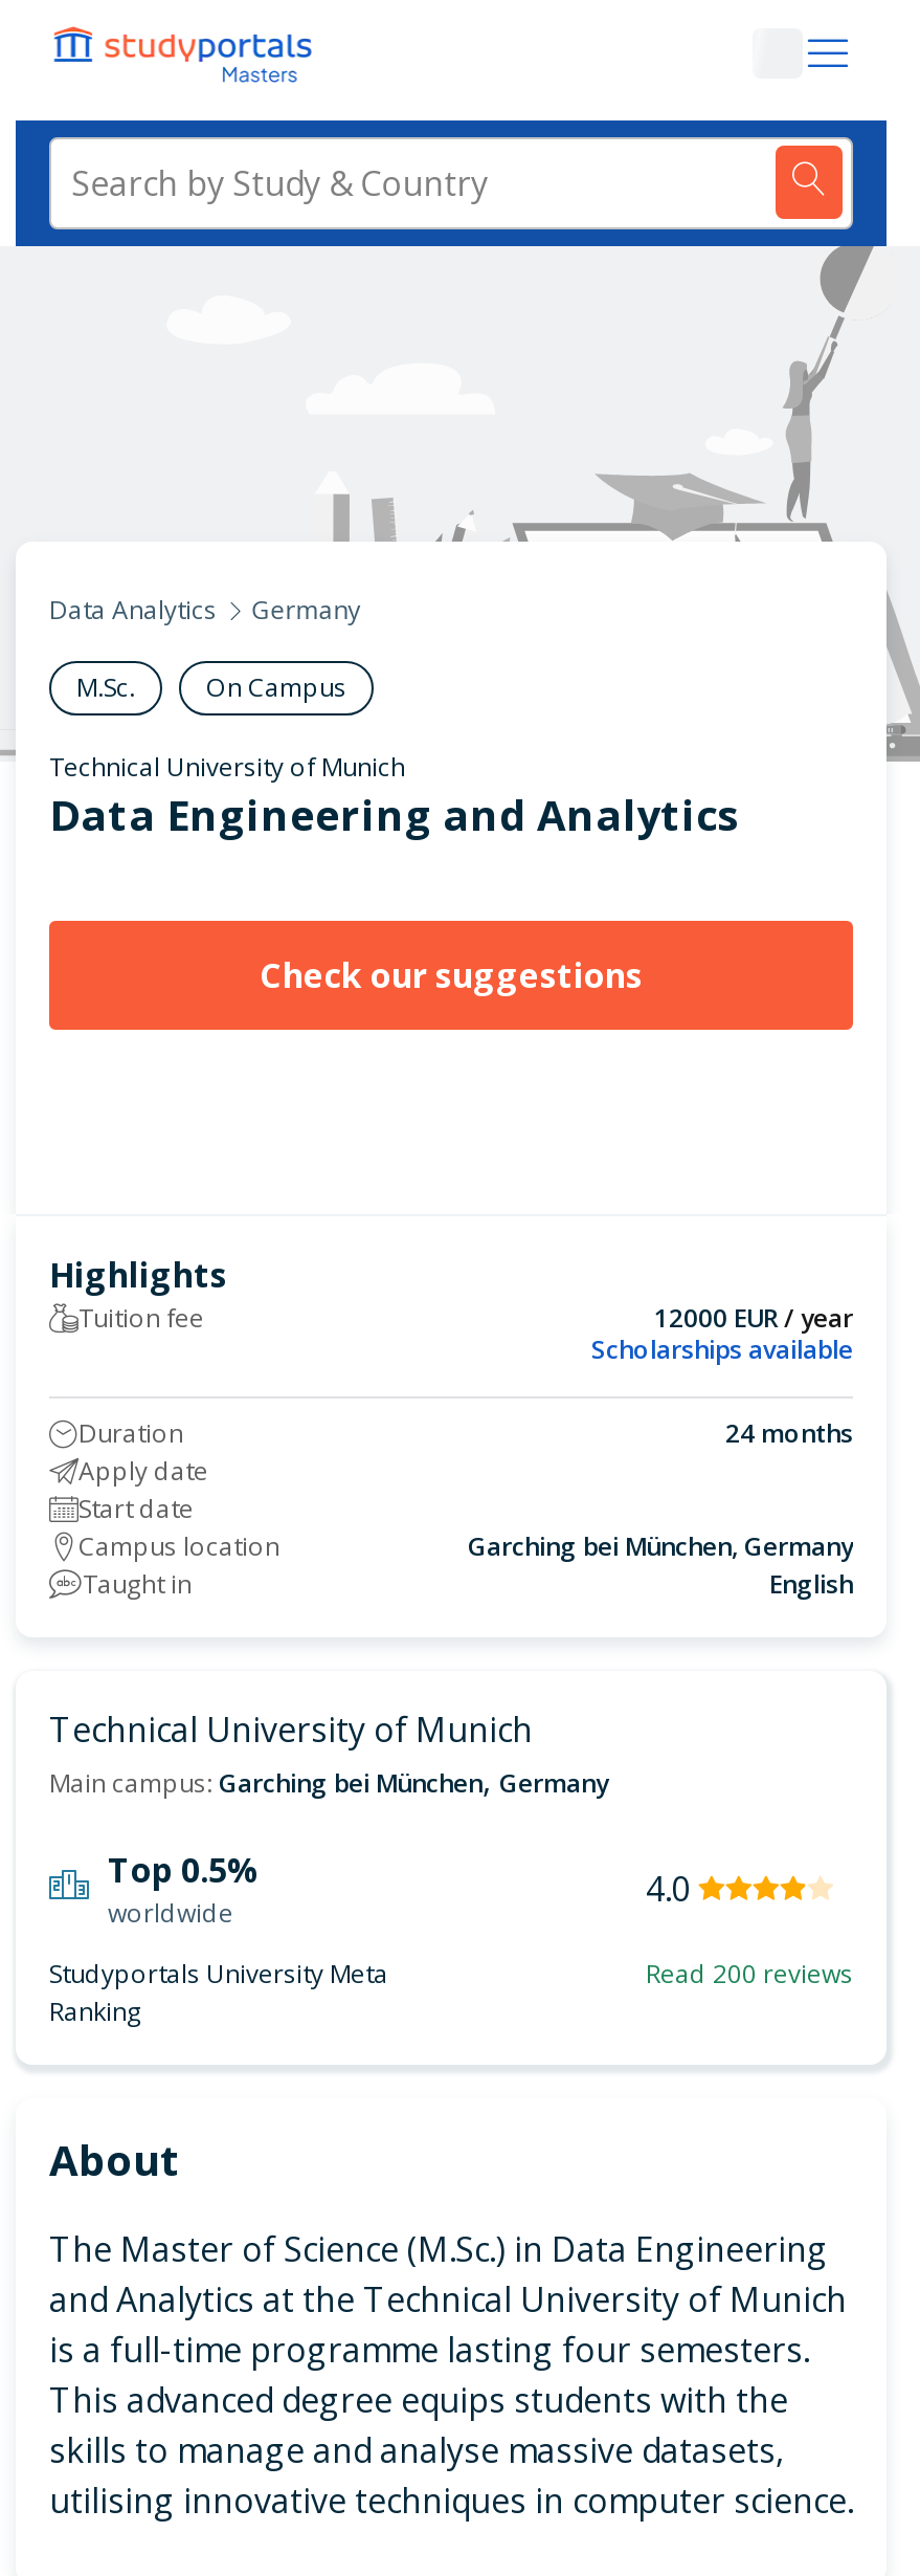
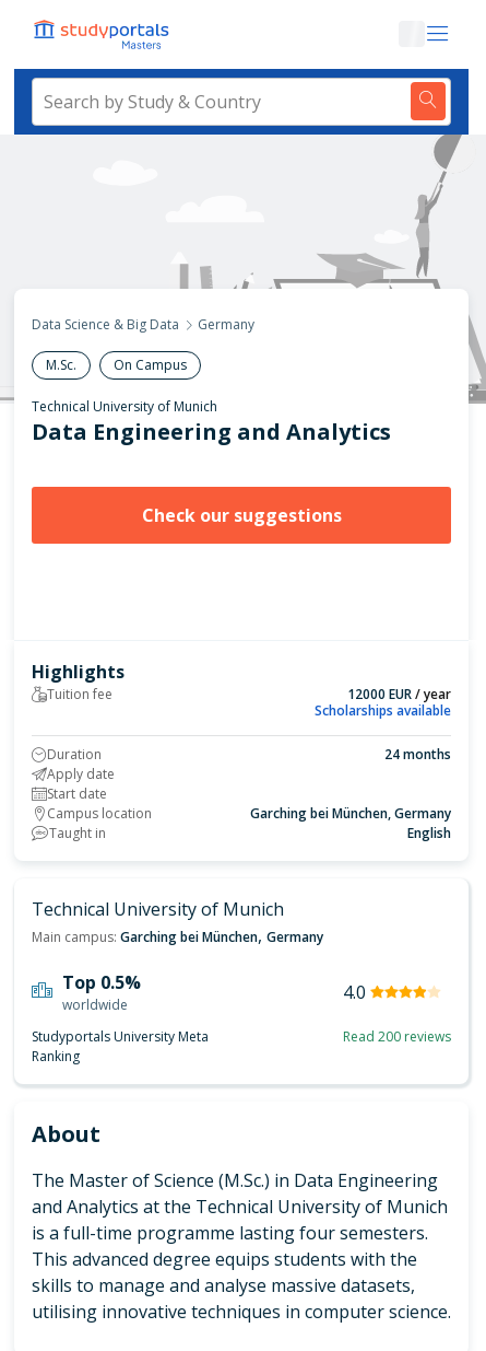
- Data Analytics
+ Data Science & Big Data
